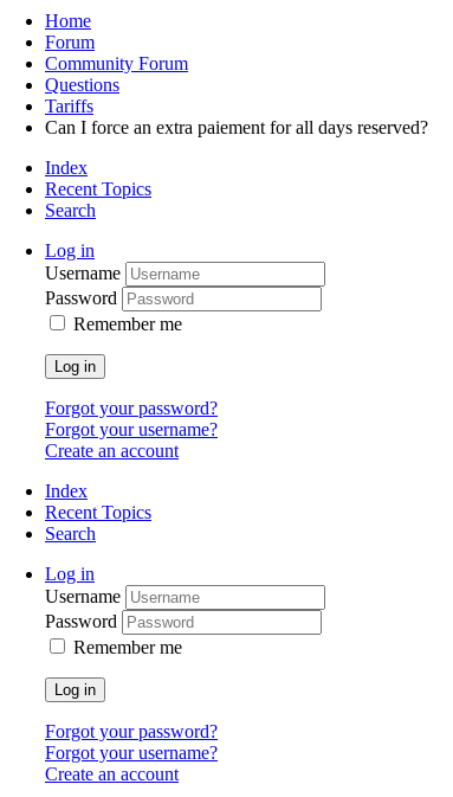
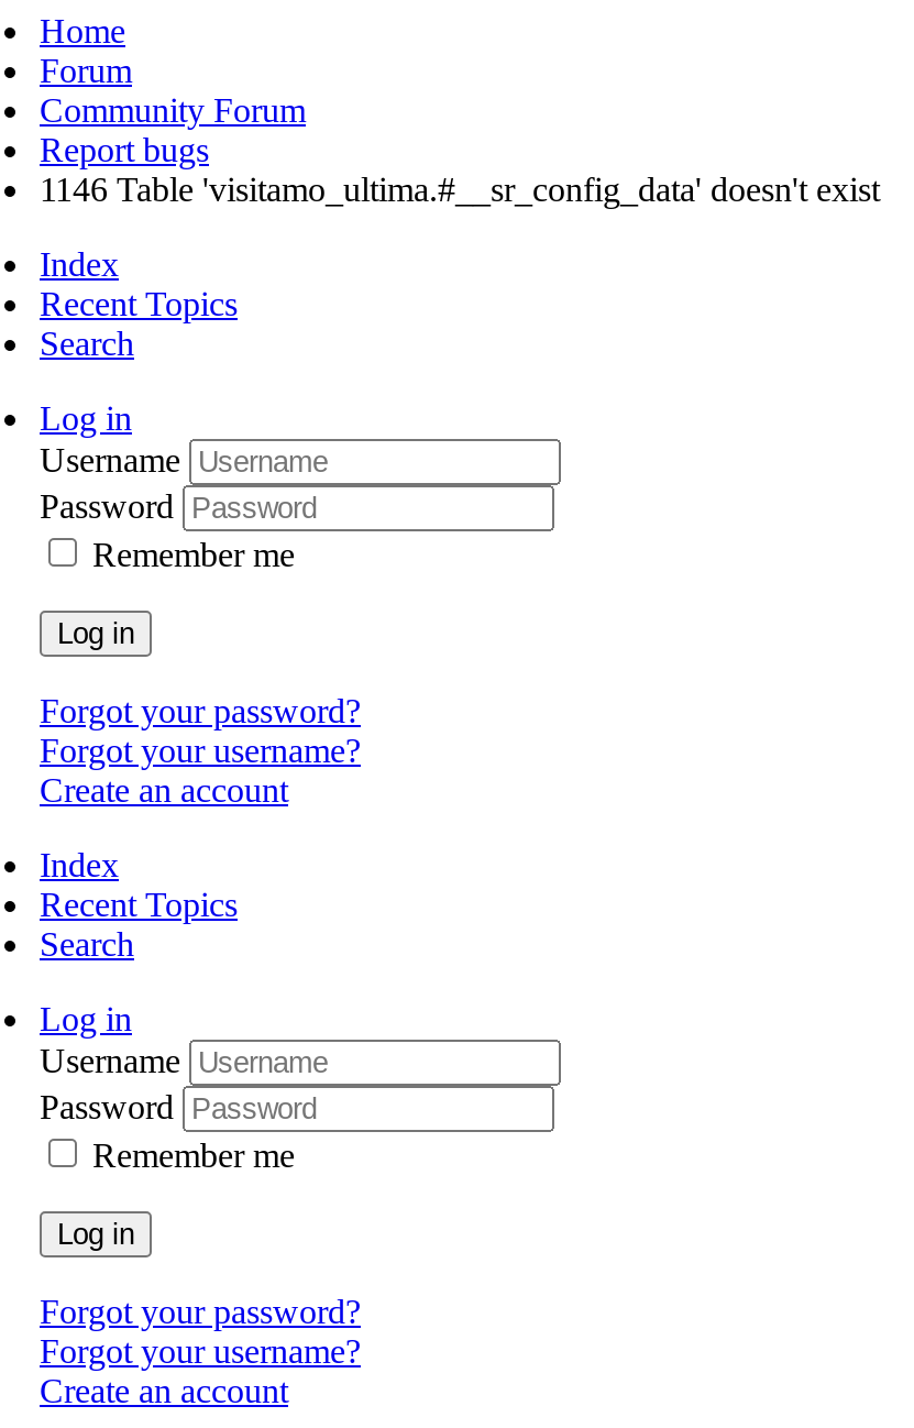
- Questions
- Tariffs
- Can I force an extra paiement for all days reserved?
+ Report bugs
+ 1146 Table 'visitamo_ultima.#__sr_config_data' doesn't exist
